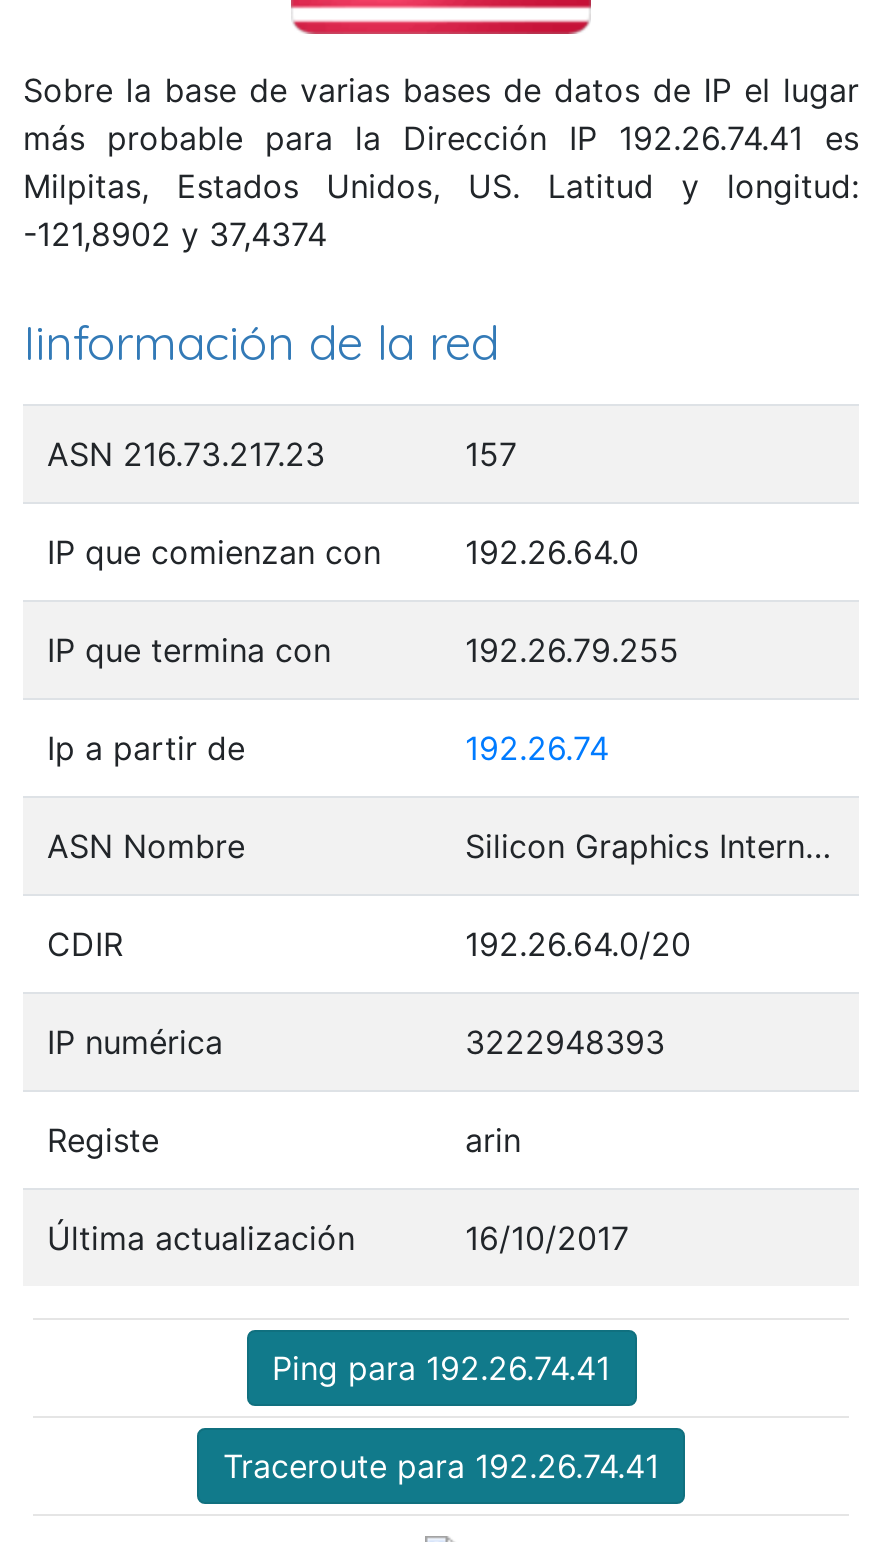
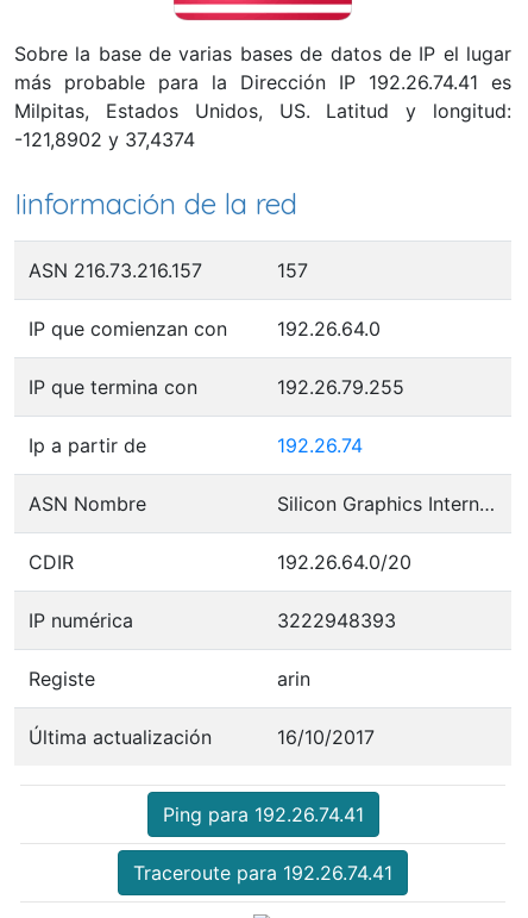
- ASN 216.73.217.23
+ ASN 216.73.216.157
